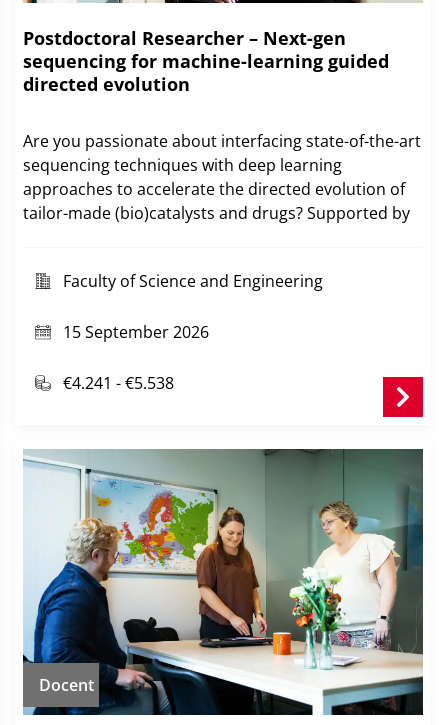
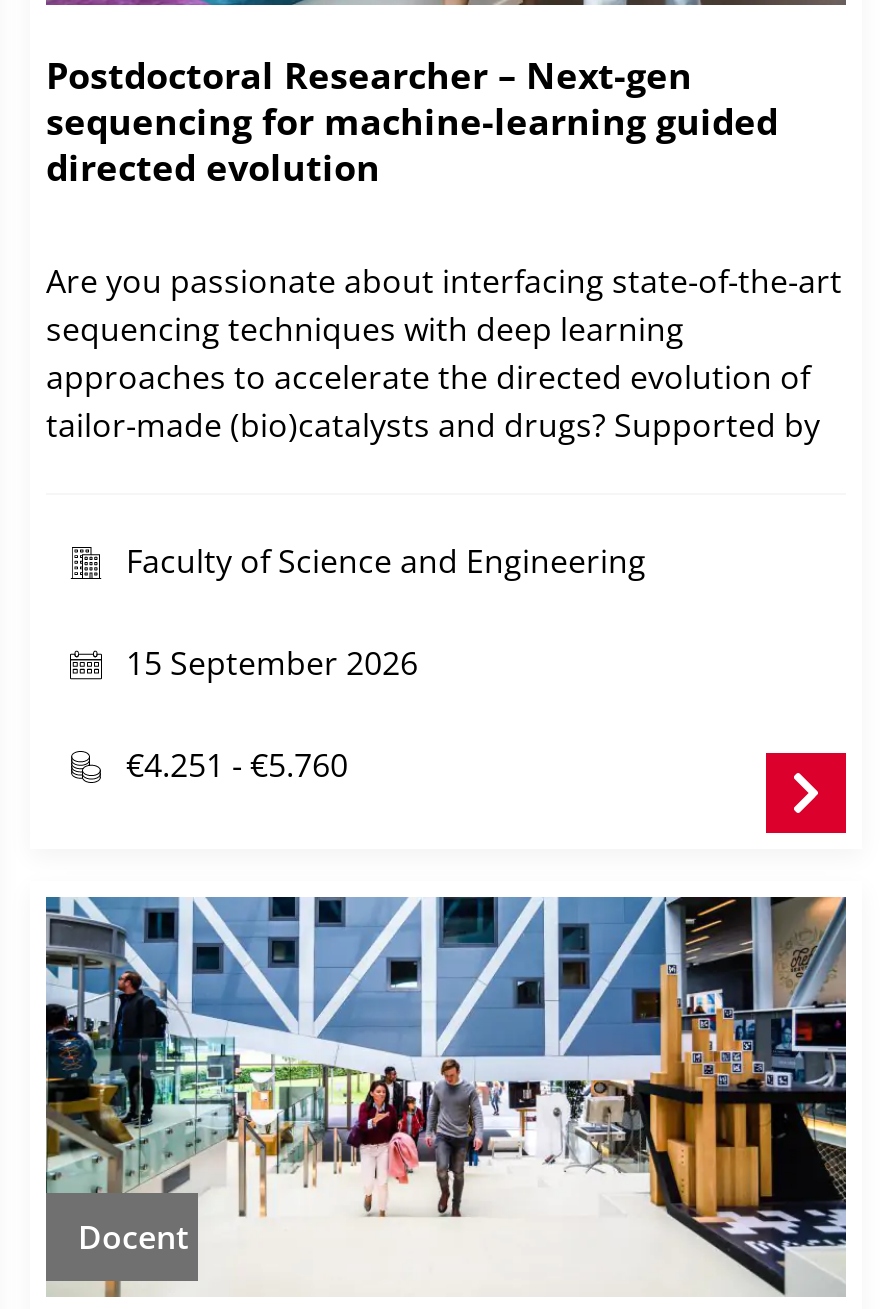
- €4.241 - €5.538
+ €4.251 - €5.760

- [image]
+ [image]
